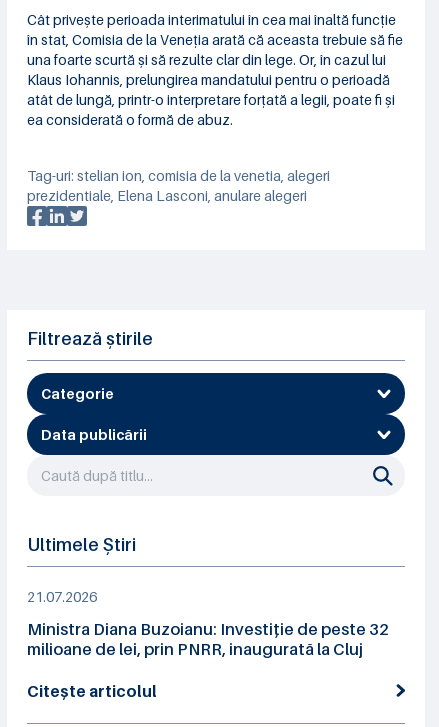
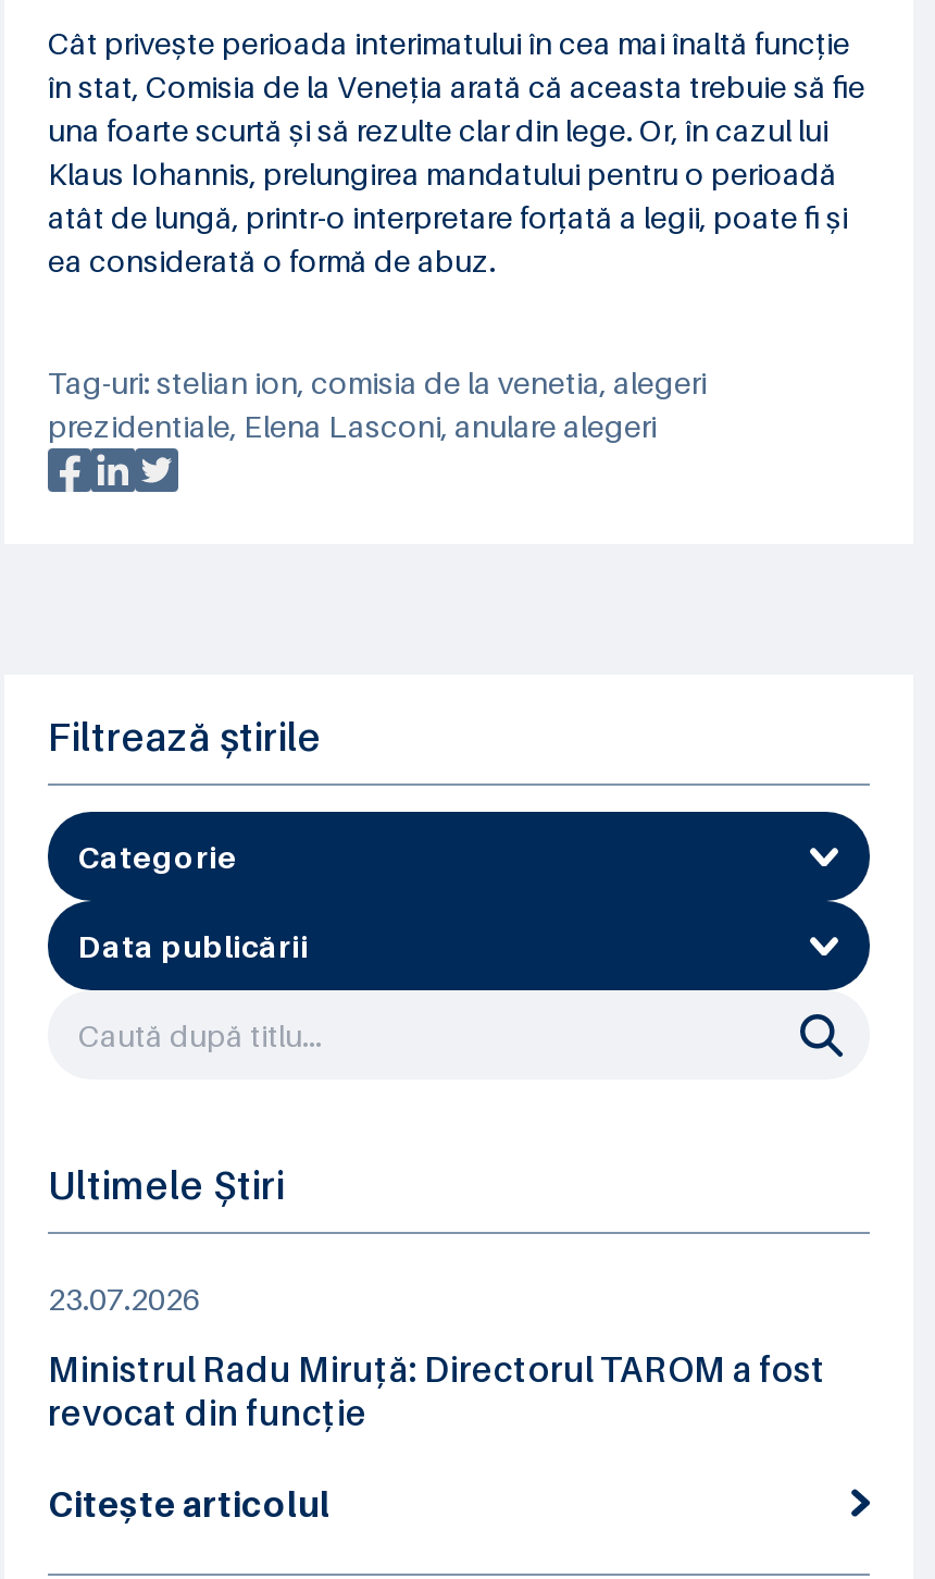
- 21.07.2026
+ 23.07.2026

- Ministra Diana Buzoianu: Investiție de peste 32
- milioane de lei, prin PNRR, inaugurată la Cluj
+ Ministrul Radu Miruță: Directorul TAROM a fost
+ revocat din funcție
